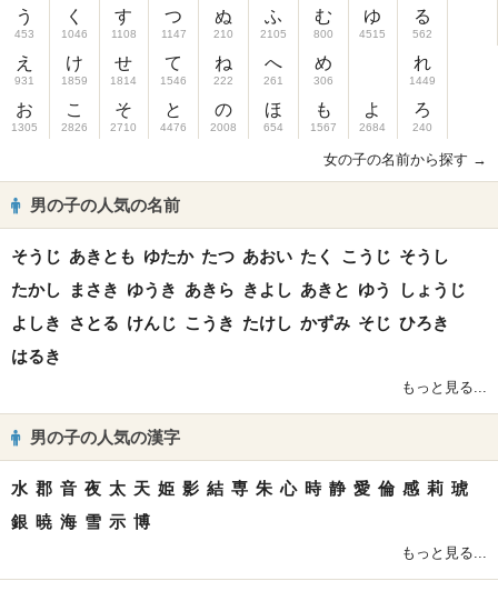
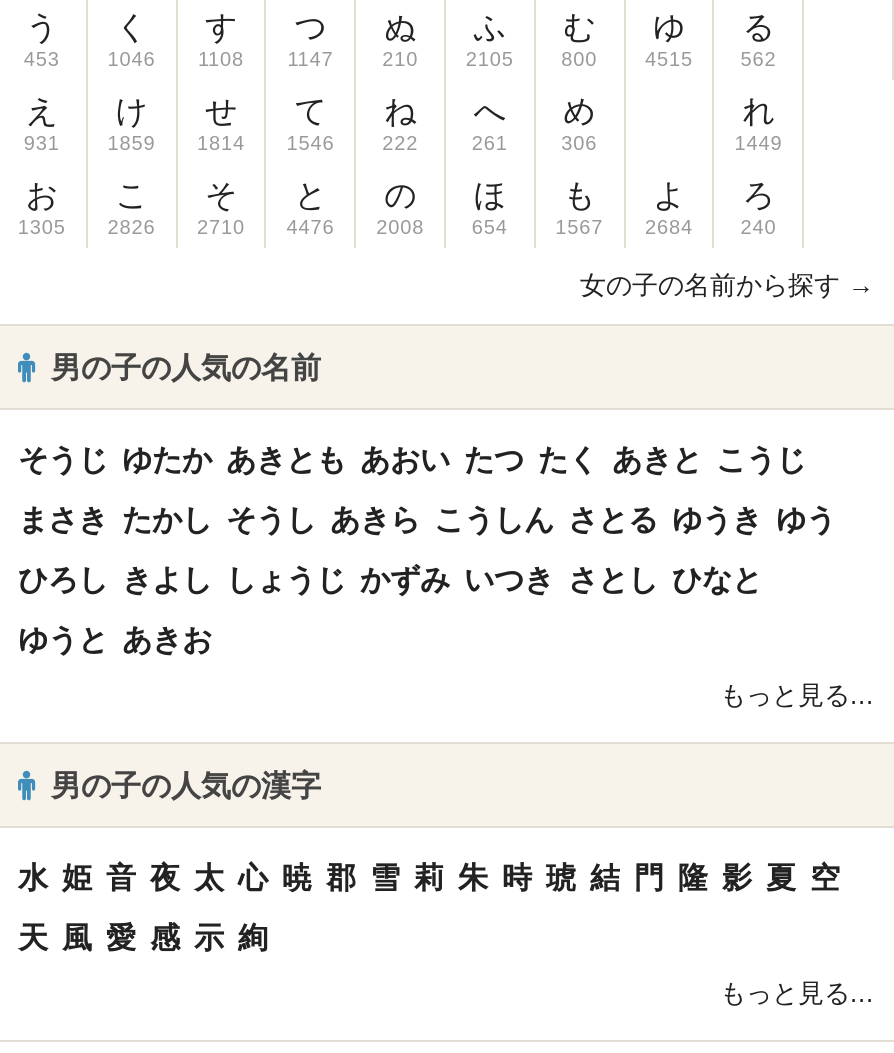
- そうじ あきとも ゆたか たつ あおい たく こうじ そうし
+ そうじ ゆたか あきとも あおい たつ たく あきと こうじ

- たかし まさき ゆうき あきら きよし あきと ゆう しょうじ
+ まさき たかし そうし あきら こうしん さとる ゆうき ゆう

- よしき さとる けんじ こうき たけし かずみ そじ ひろき
+ ひろし きよし しょうじ かずみ いつき さとし ひなと

- はるき
+ ゆうと あきお

- 水 郡 音 夜 太 天 姫 影 結 専 朱 心 時 静 愛 倫 感 莉 琥
+ 水 姫 音 夜 太 心 暁 郡 雪 莉 朱 時 琥 結 門 隆 影 夏 空

- 銀 暁 海 雪 示 博
+ 天 風 愛 感 示 絢
